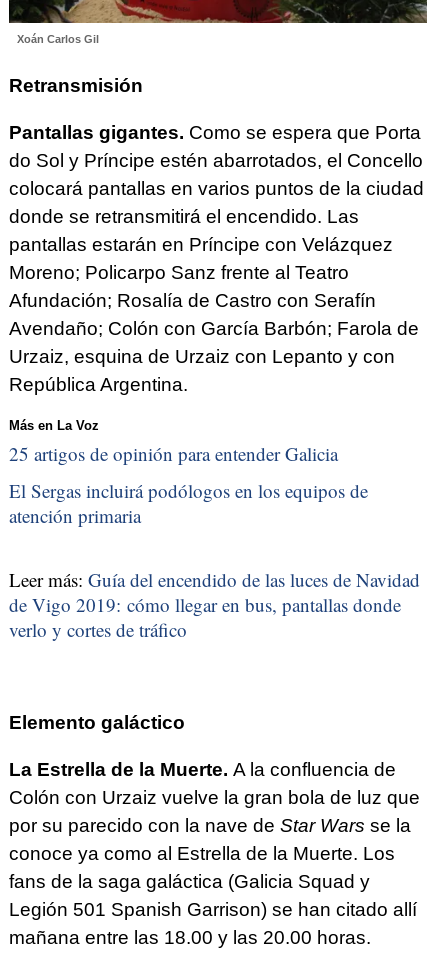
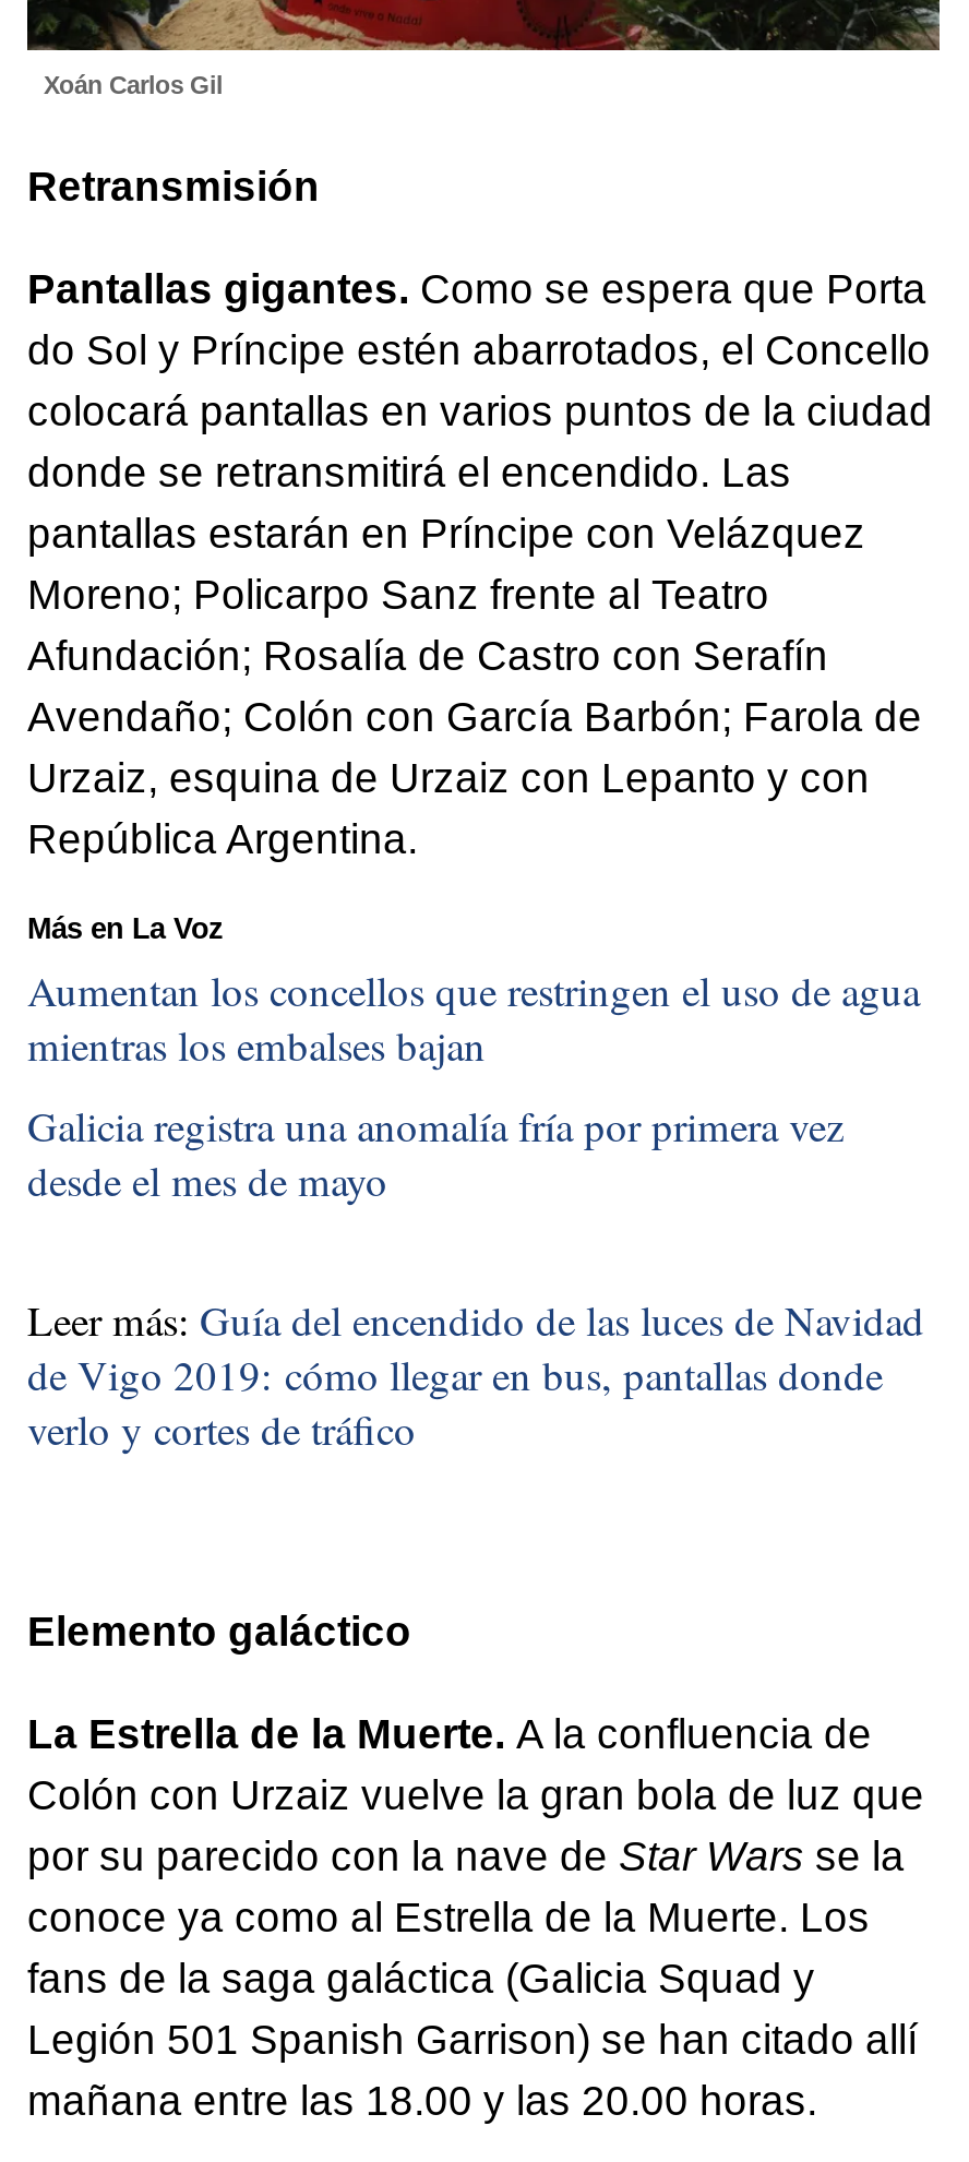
- 25 artigos de opinión para entender Galicia
+ Aumentan los concellos que restringen el uso de agua
+ mientras los embalses bajan

- El Sergas incluirá podólogos en los equipos de
- atención primaria
+ Galicia registra una anomalía fría por primera vez
+ desde el mes de mayo
